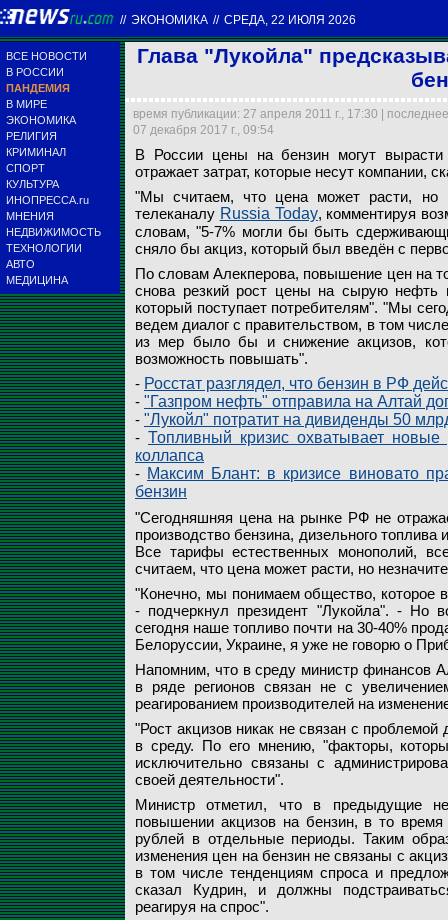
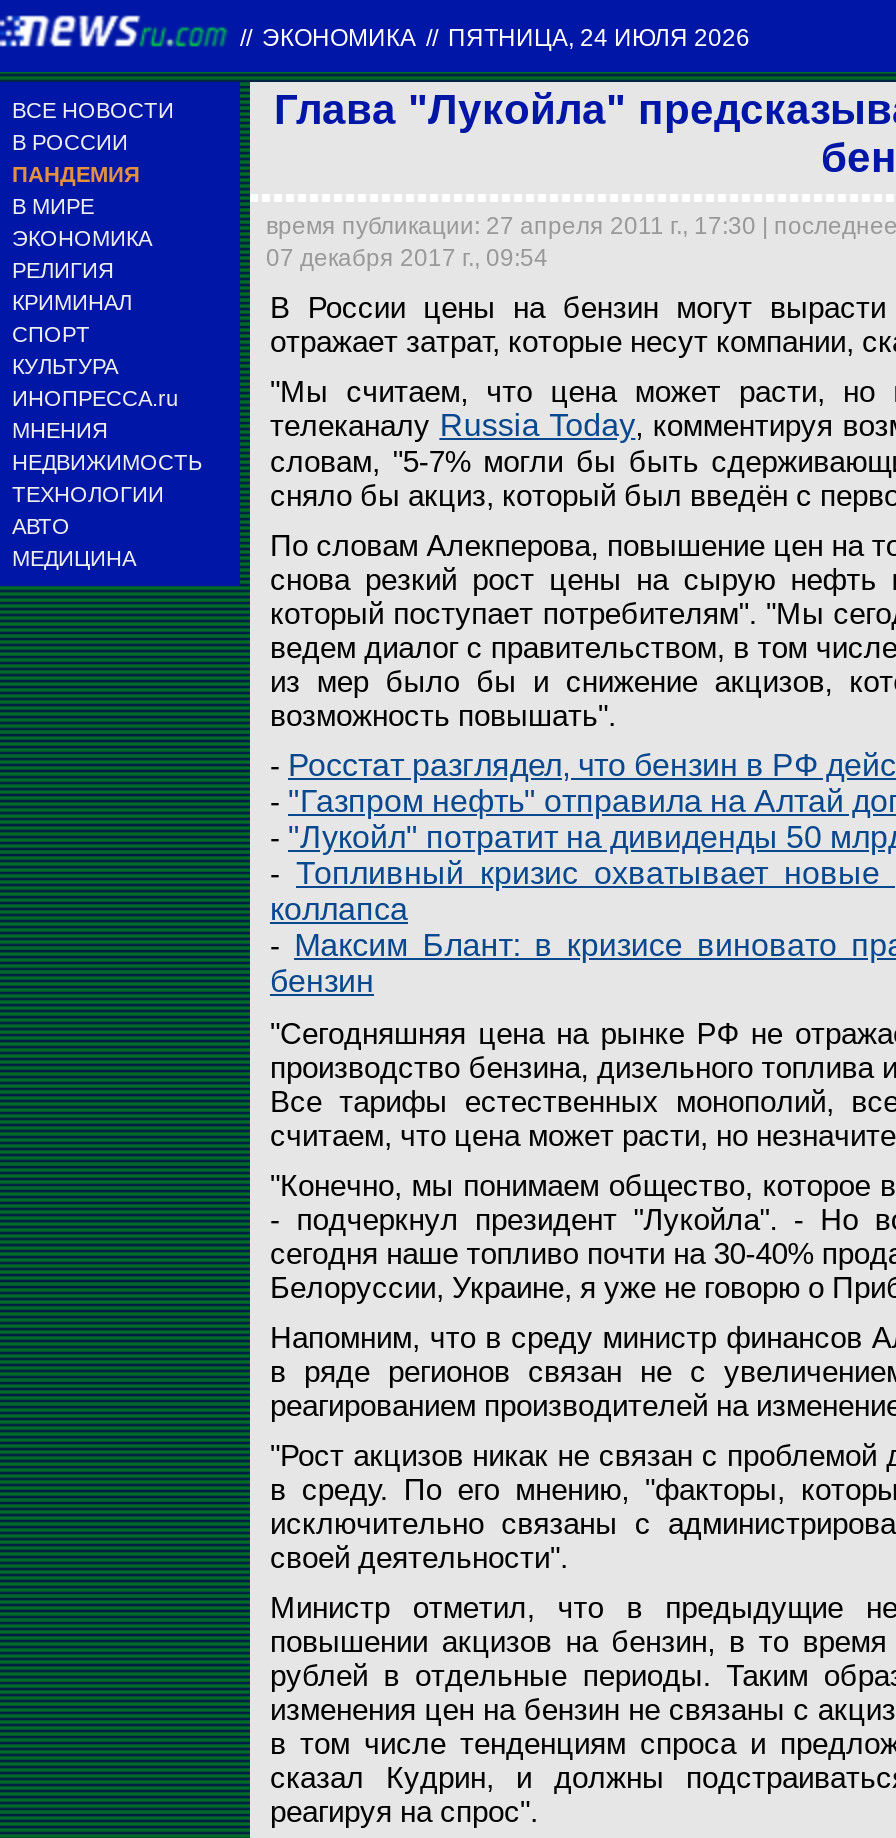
- // ЭКОНОМИКА // СРЕДА, 22 ИЮЛЯ 2026
+ // ЭКОНОМИКА // ПЯТНИЦА, 24 ИЮЛЯ 2026
